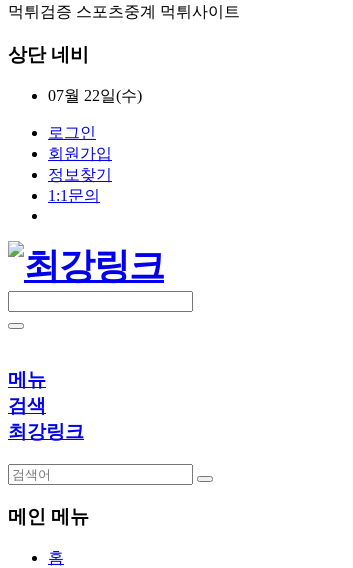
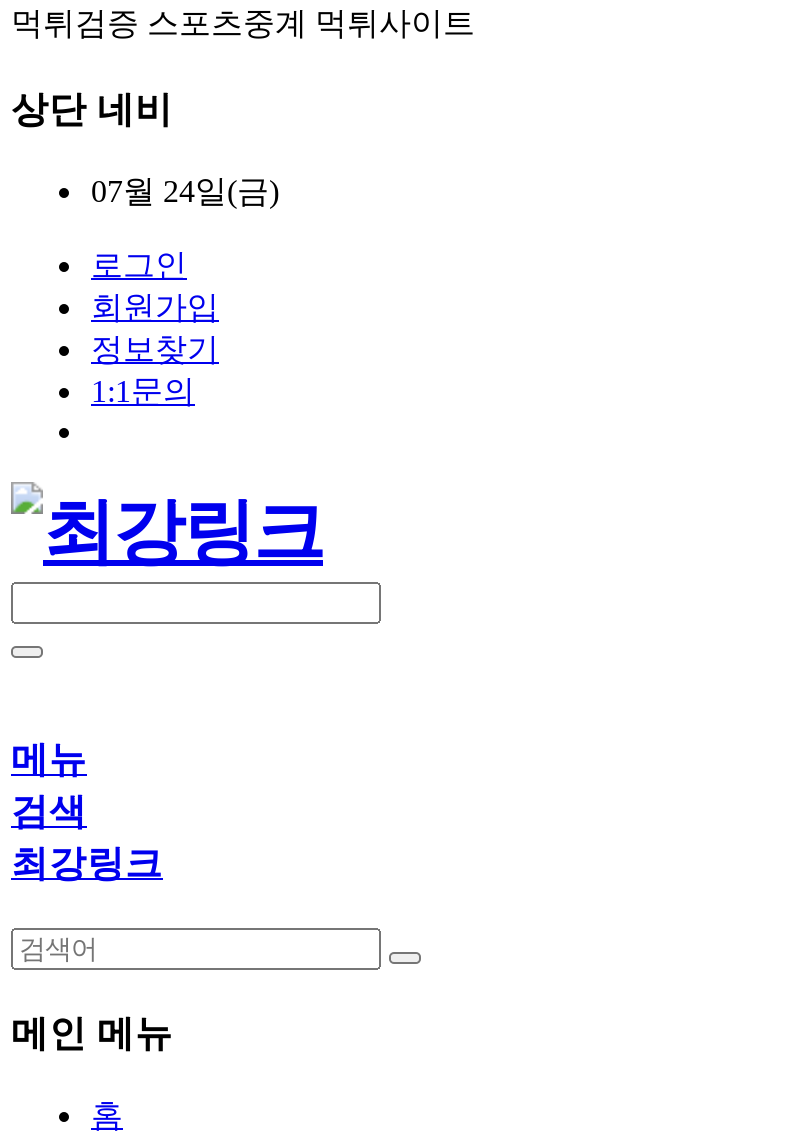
- 07월 22일(수)
+ 07월 24일(금)
